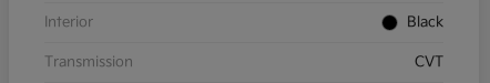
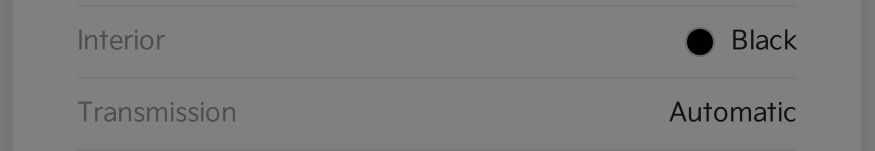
- CVT
+ Automatic
